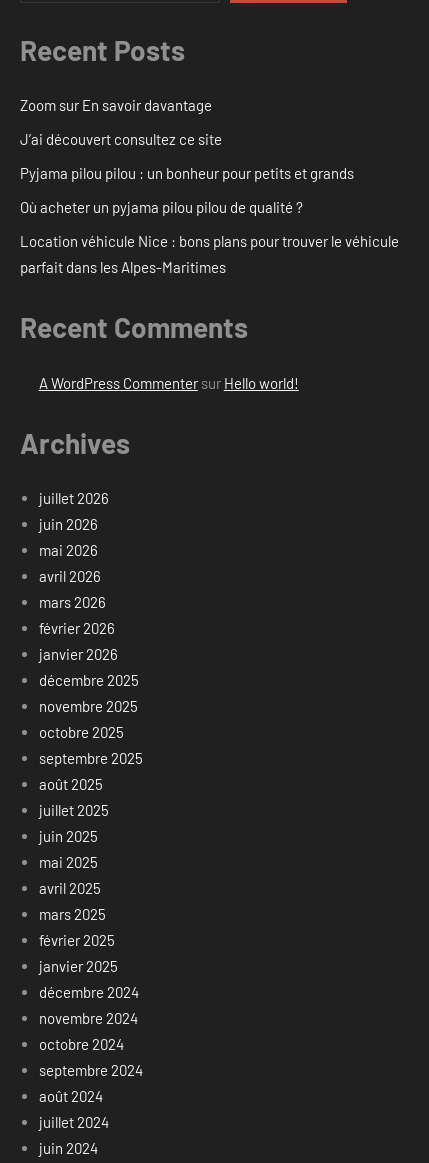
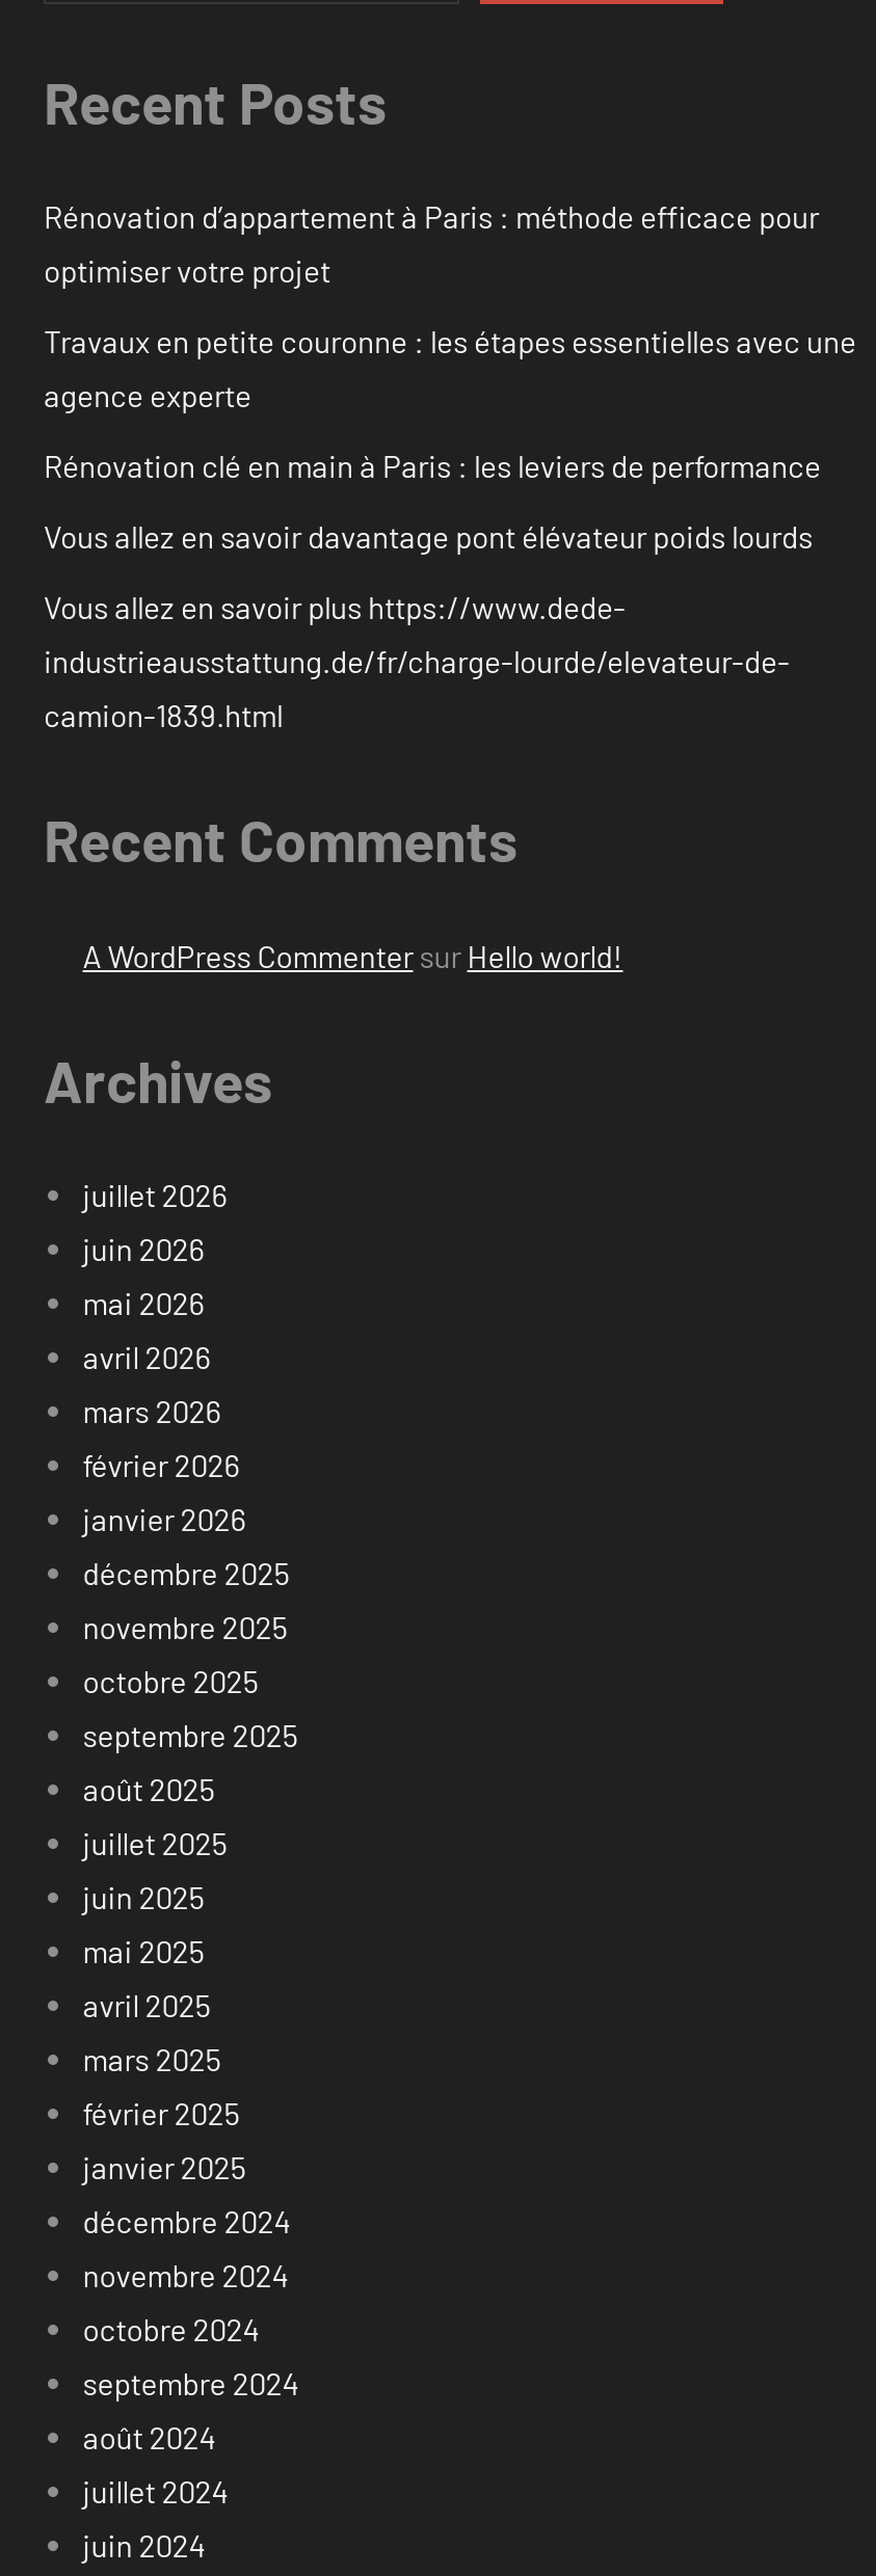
- Zoom sur En savoir davantage
+ Rénovation d’appartement à Paris : méthode efficace pour
+ optimiser votre projet

- J’ai découvert consultez ce site
+ Travaux en petite couronne : les étapes essentielles avec une
+ agence experte

- Pyjama pilou pilou : un bonheur pour petits et grands
+ Rénovation clé en main à Paris : les leviers de performance

- Où acheter un pyjama pilou pilou de qualité ?
+ Vous allez en savoir davantage pont élévateur poids lourds

- Location véhicule Nice : bons plans pour trouver le véhicule
- parfait dans les Alpes-Maritimes
+ Vous allez en savoir plus https://www.dede-
+ industrieausstattung.de/fr/charge-lourde/elevateur-de-
+ camion-1839.html
